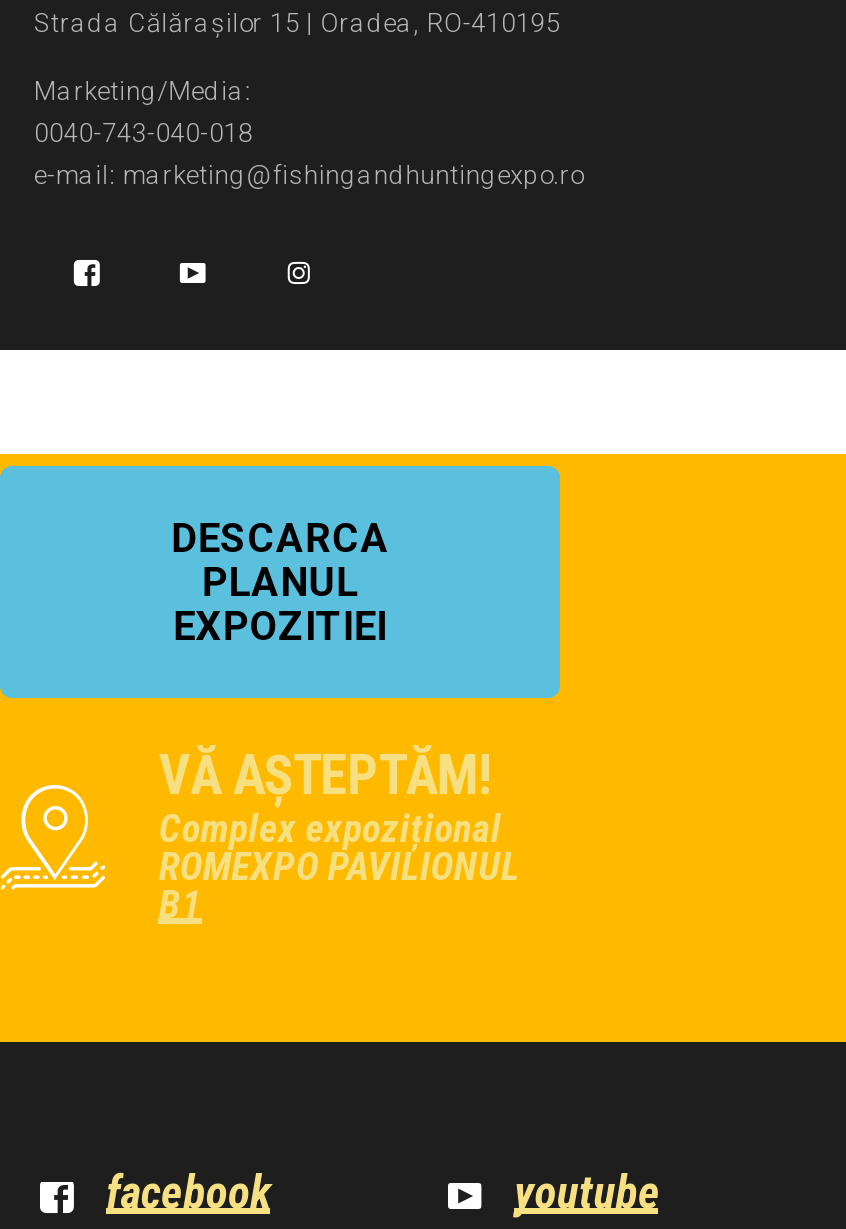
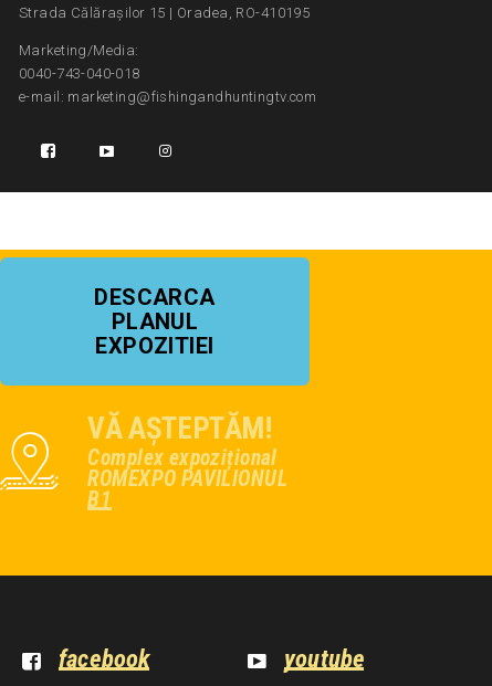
- e-mail: marketing@fishingandhuntingexpo.ro
+ e-mail: marketing@fishingandhuntingtv.com
